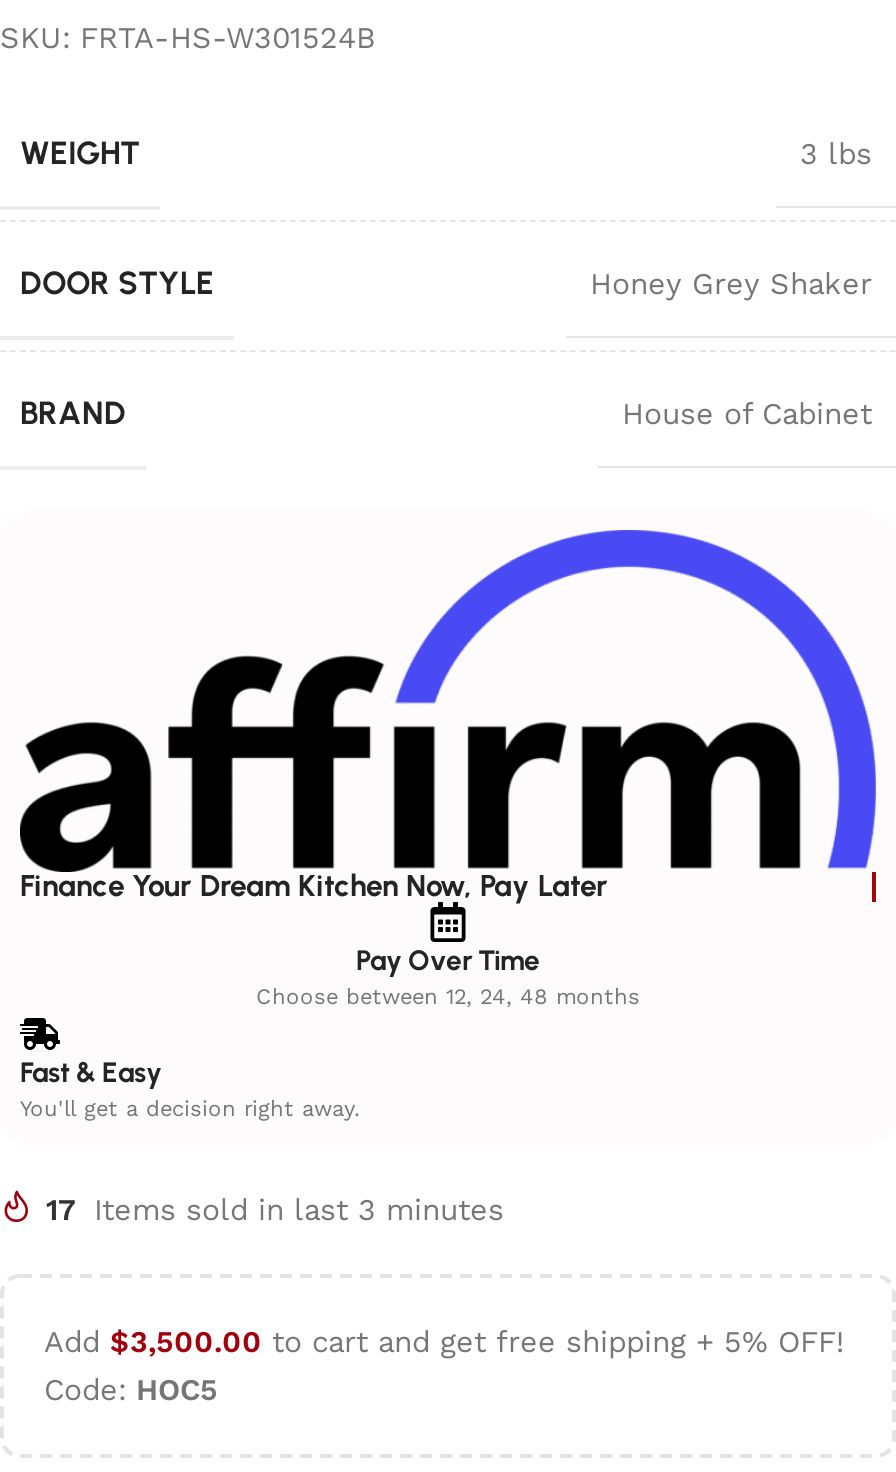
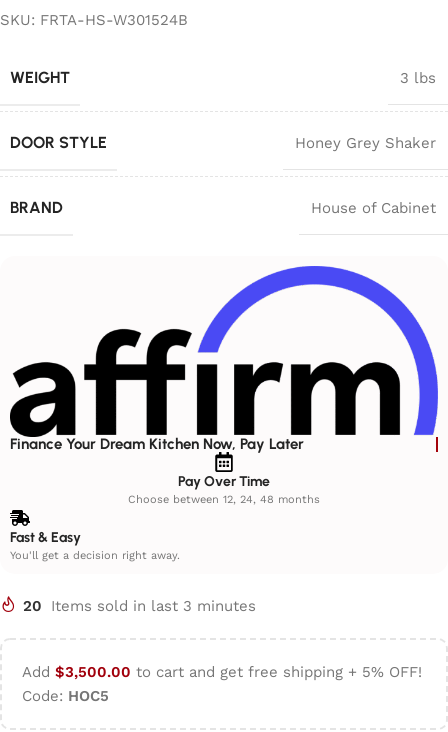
- 17 Items sold in last 3 minutes
+ 20 Items sold in last 3 minutes
